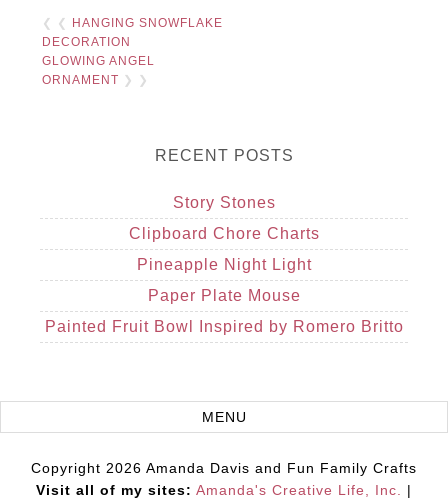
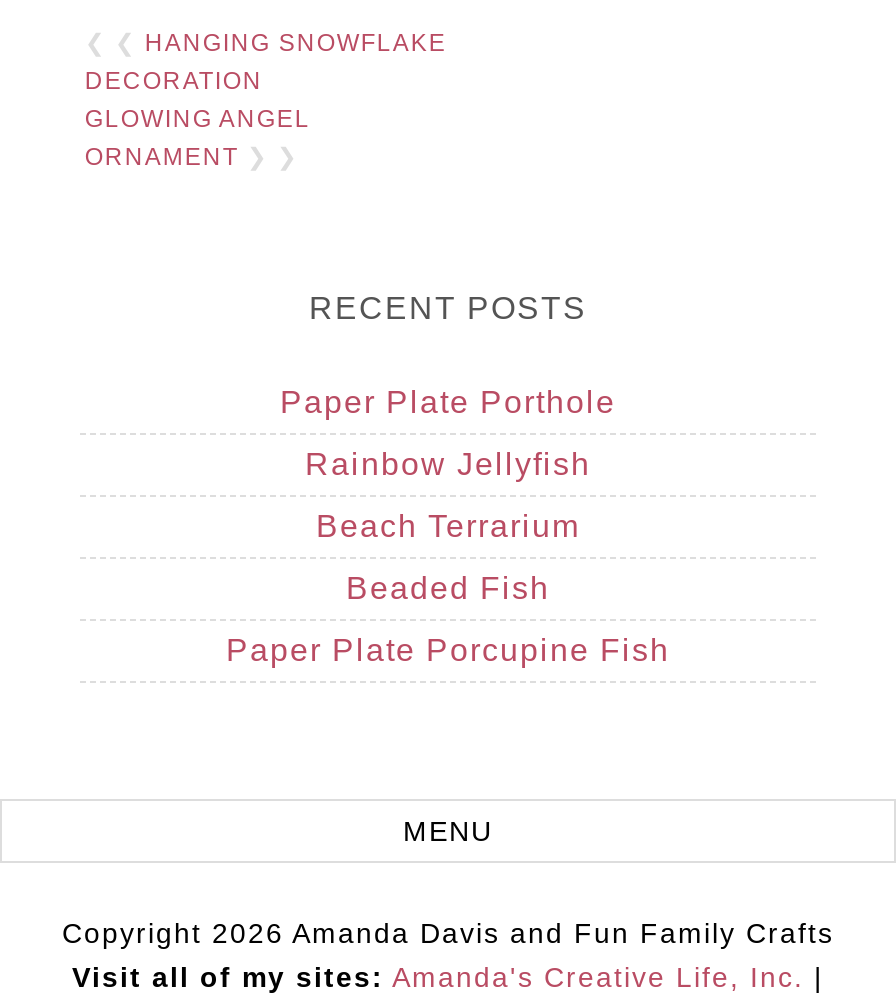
- Story Stones
+ Paper Plate Porthole

- Clipboard Chore Charts
+ Rainbow Jellyfish

- Pineapple Night Light
+ Beach Terrarium

- Paper Plate Mouse
+ Beaded Fish

- Painted Fruit Bowl Inspired by Romero Britto
+ Paper Plate Porcupine Fish
